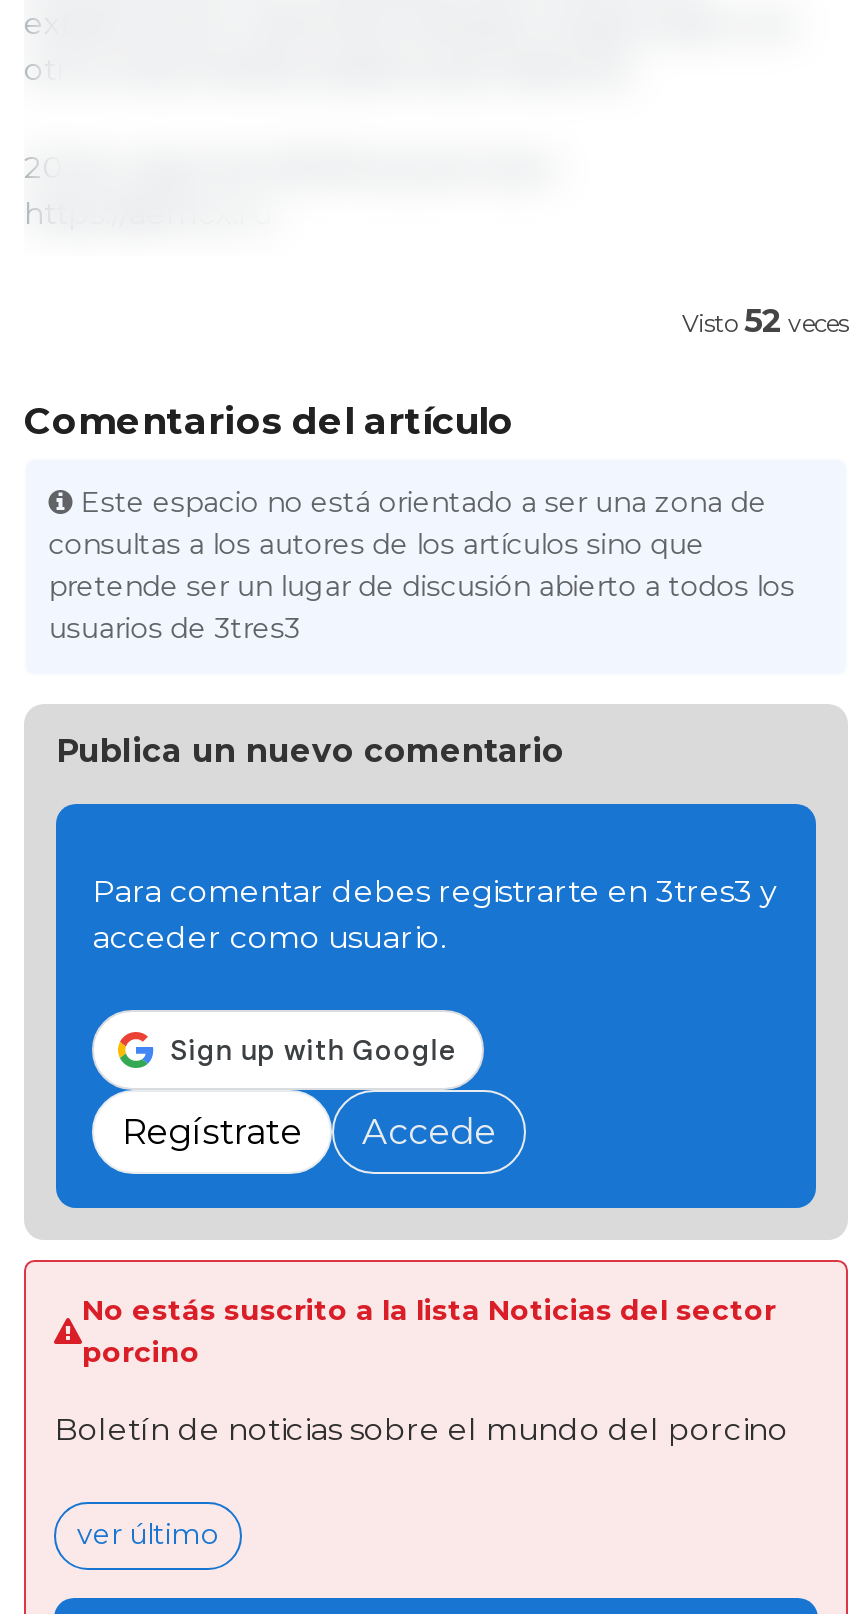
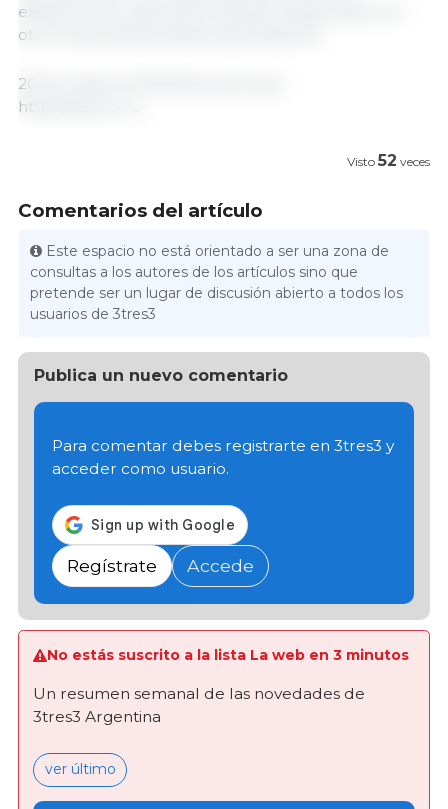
- No estás suscrito a la lista Noticias del sector
- porcino
+ No estás suscrito a la lista La web en 3 minutos

- Boletín de noticias sobre el mundo del porcino
+ Un resumen semanal de las novedades de
+ 3tres3 Argentina
